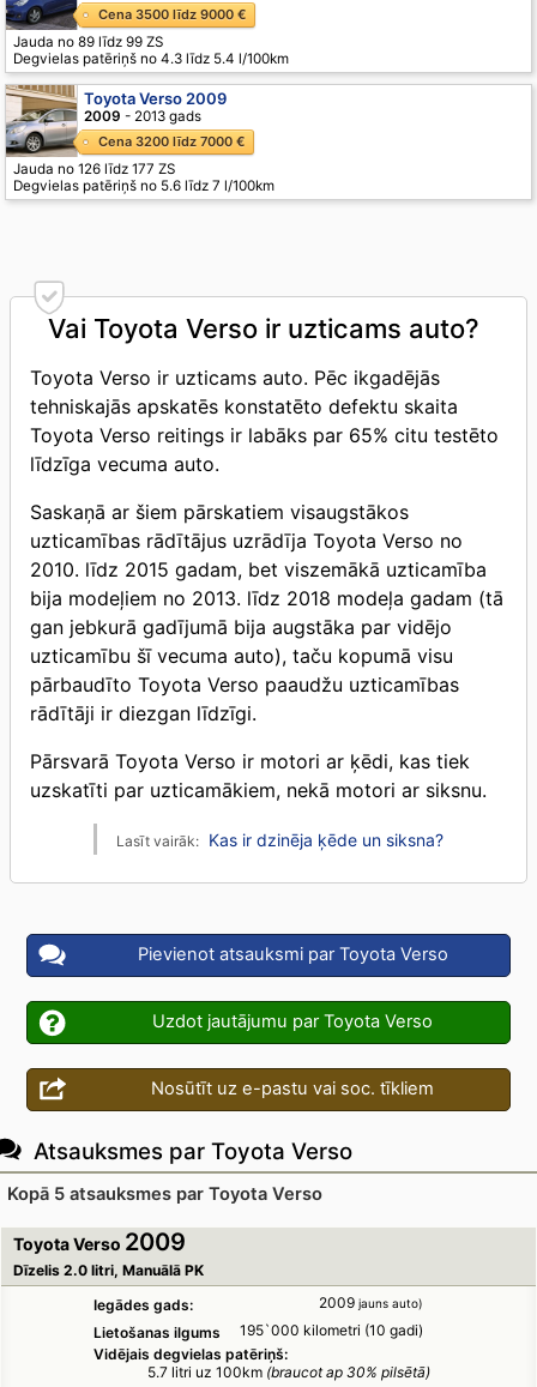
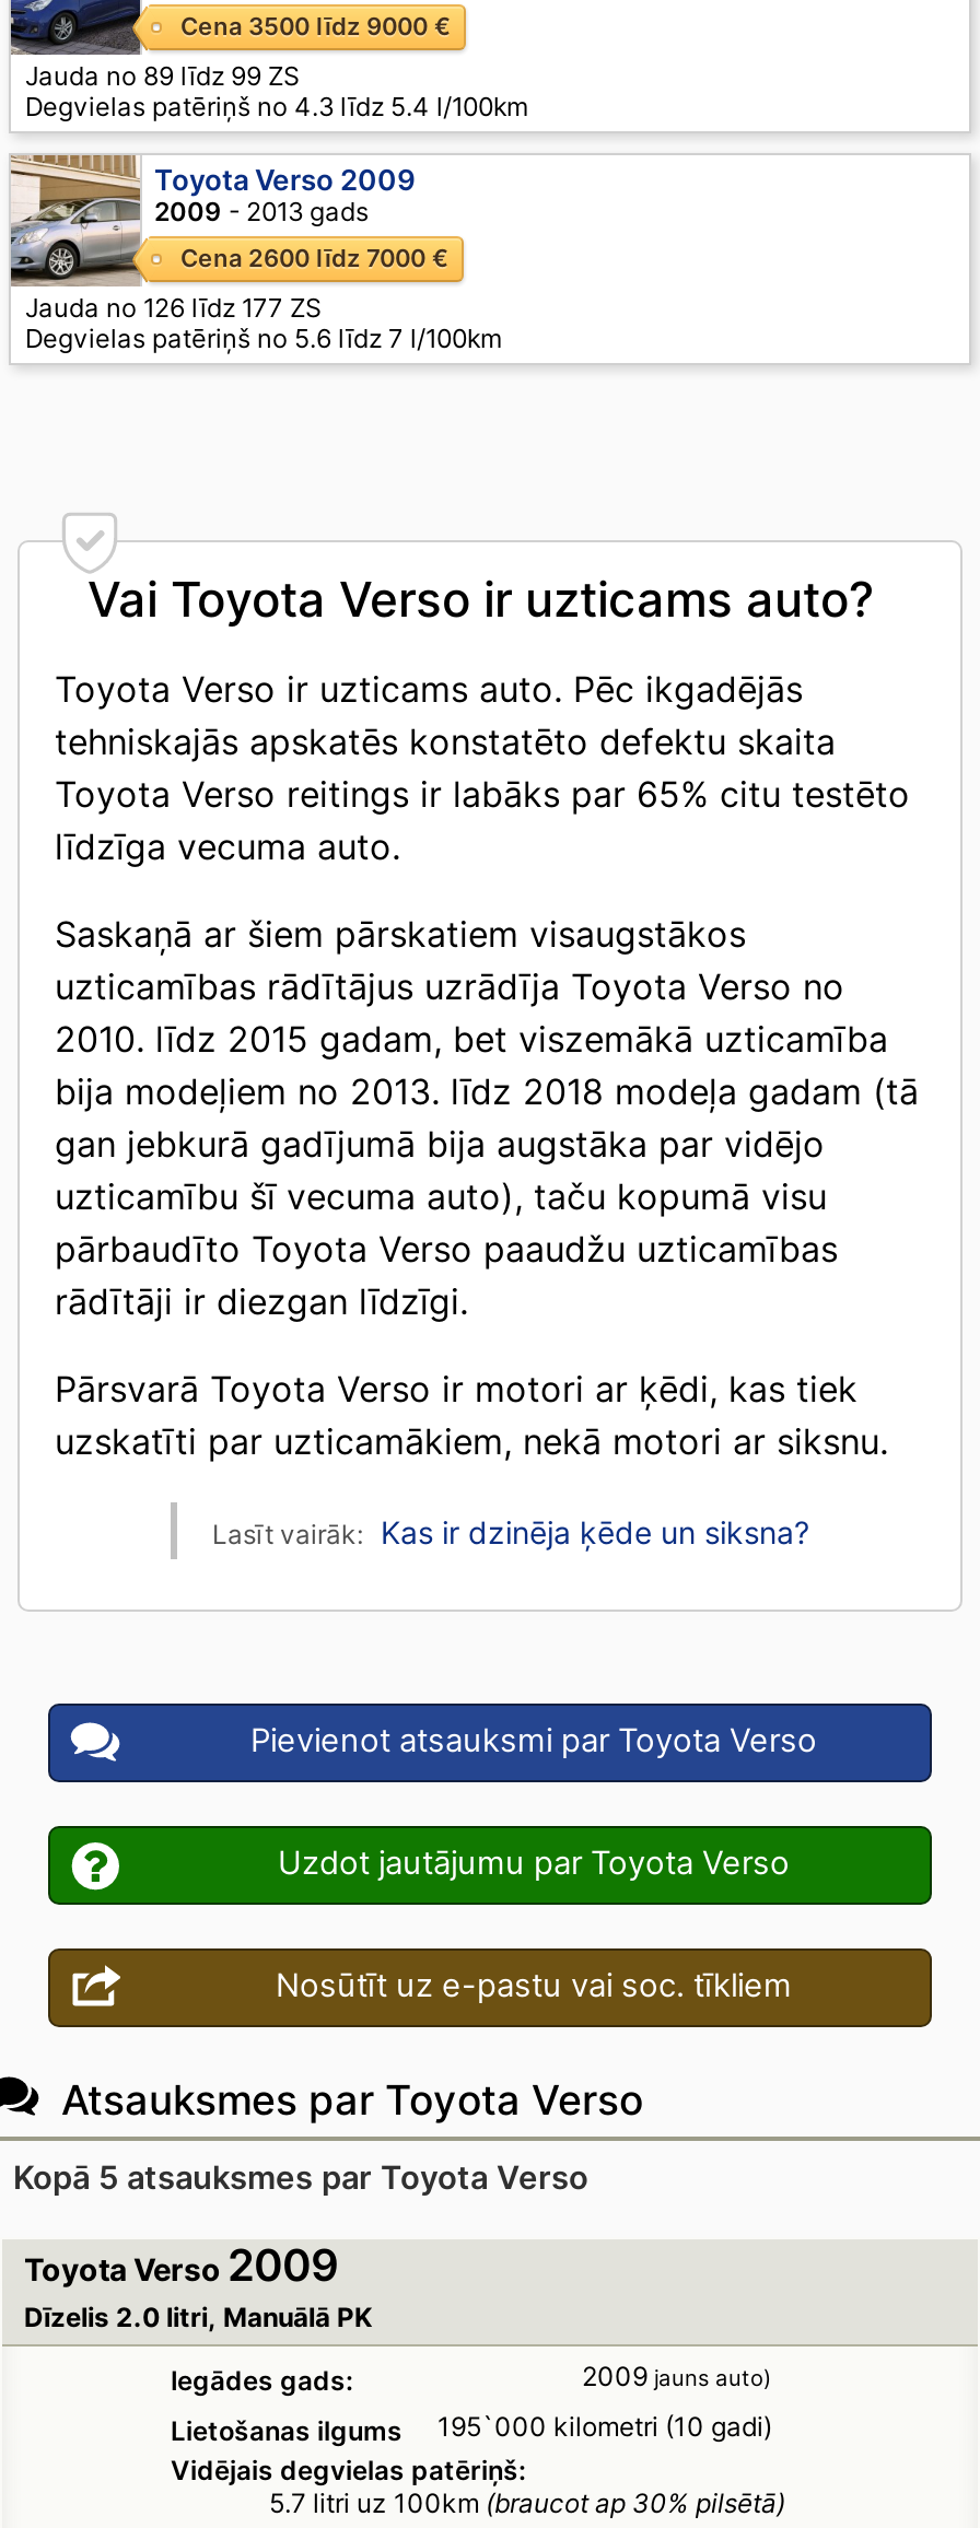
- Cena 3200 līdz 7000 €
+ Cena 2600 līdz 7000 €
